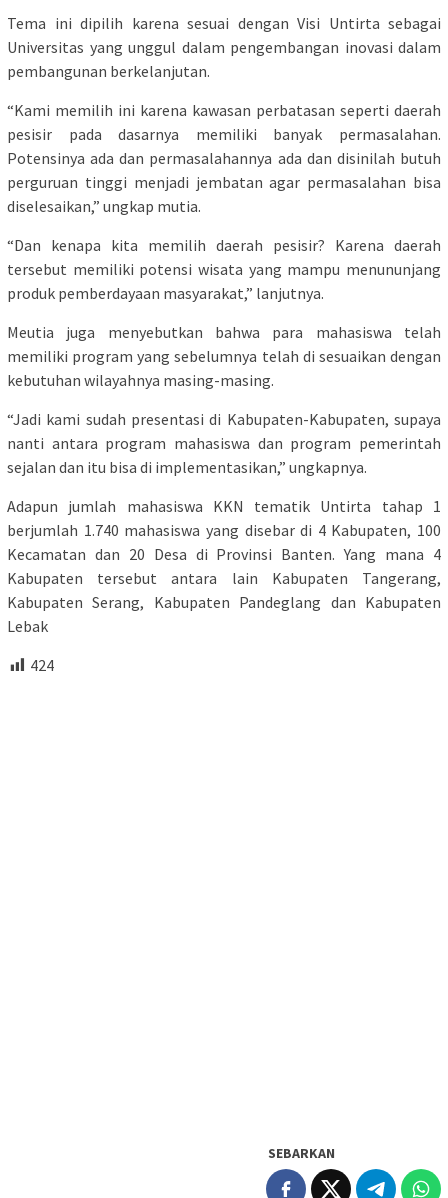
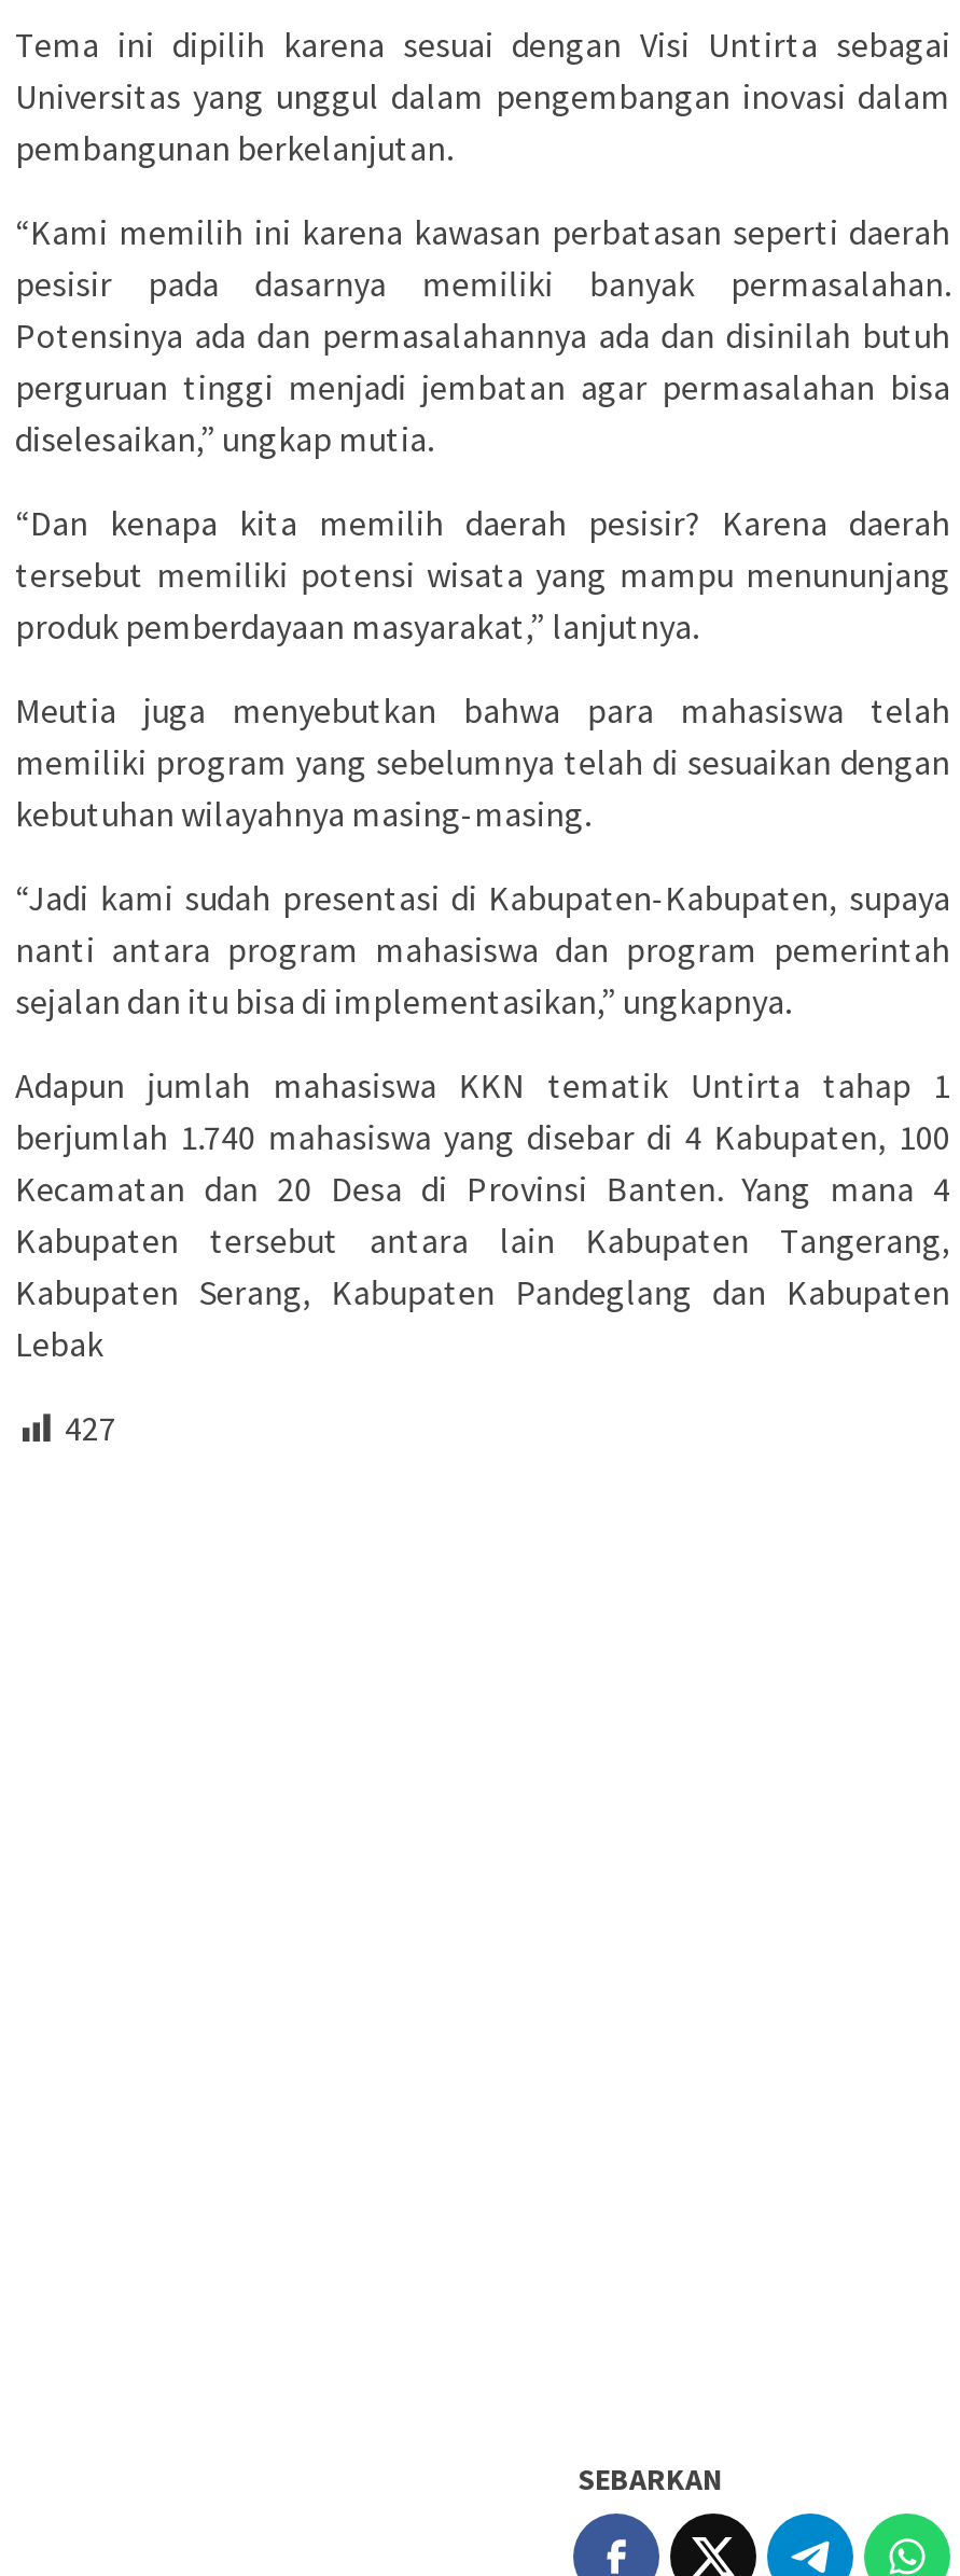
- 424
+ 427
